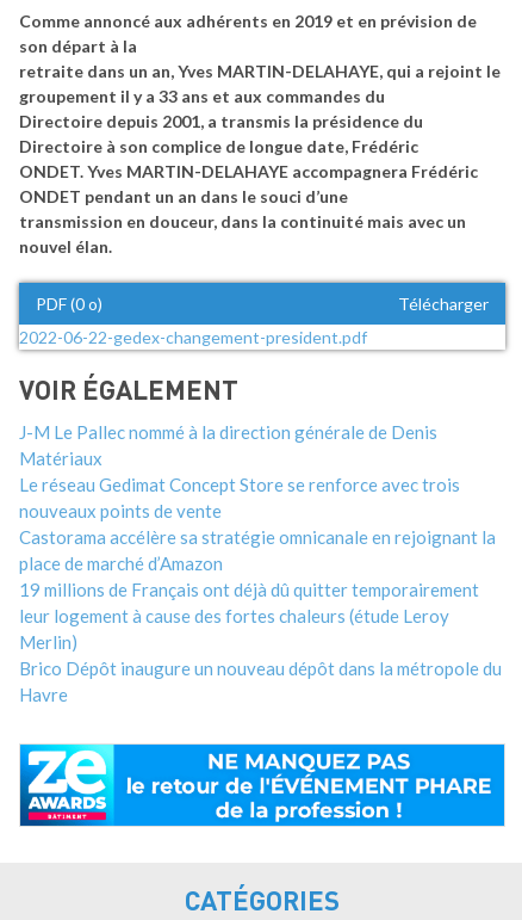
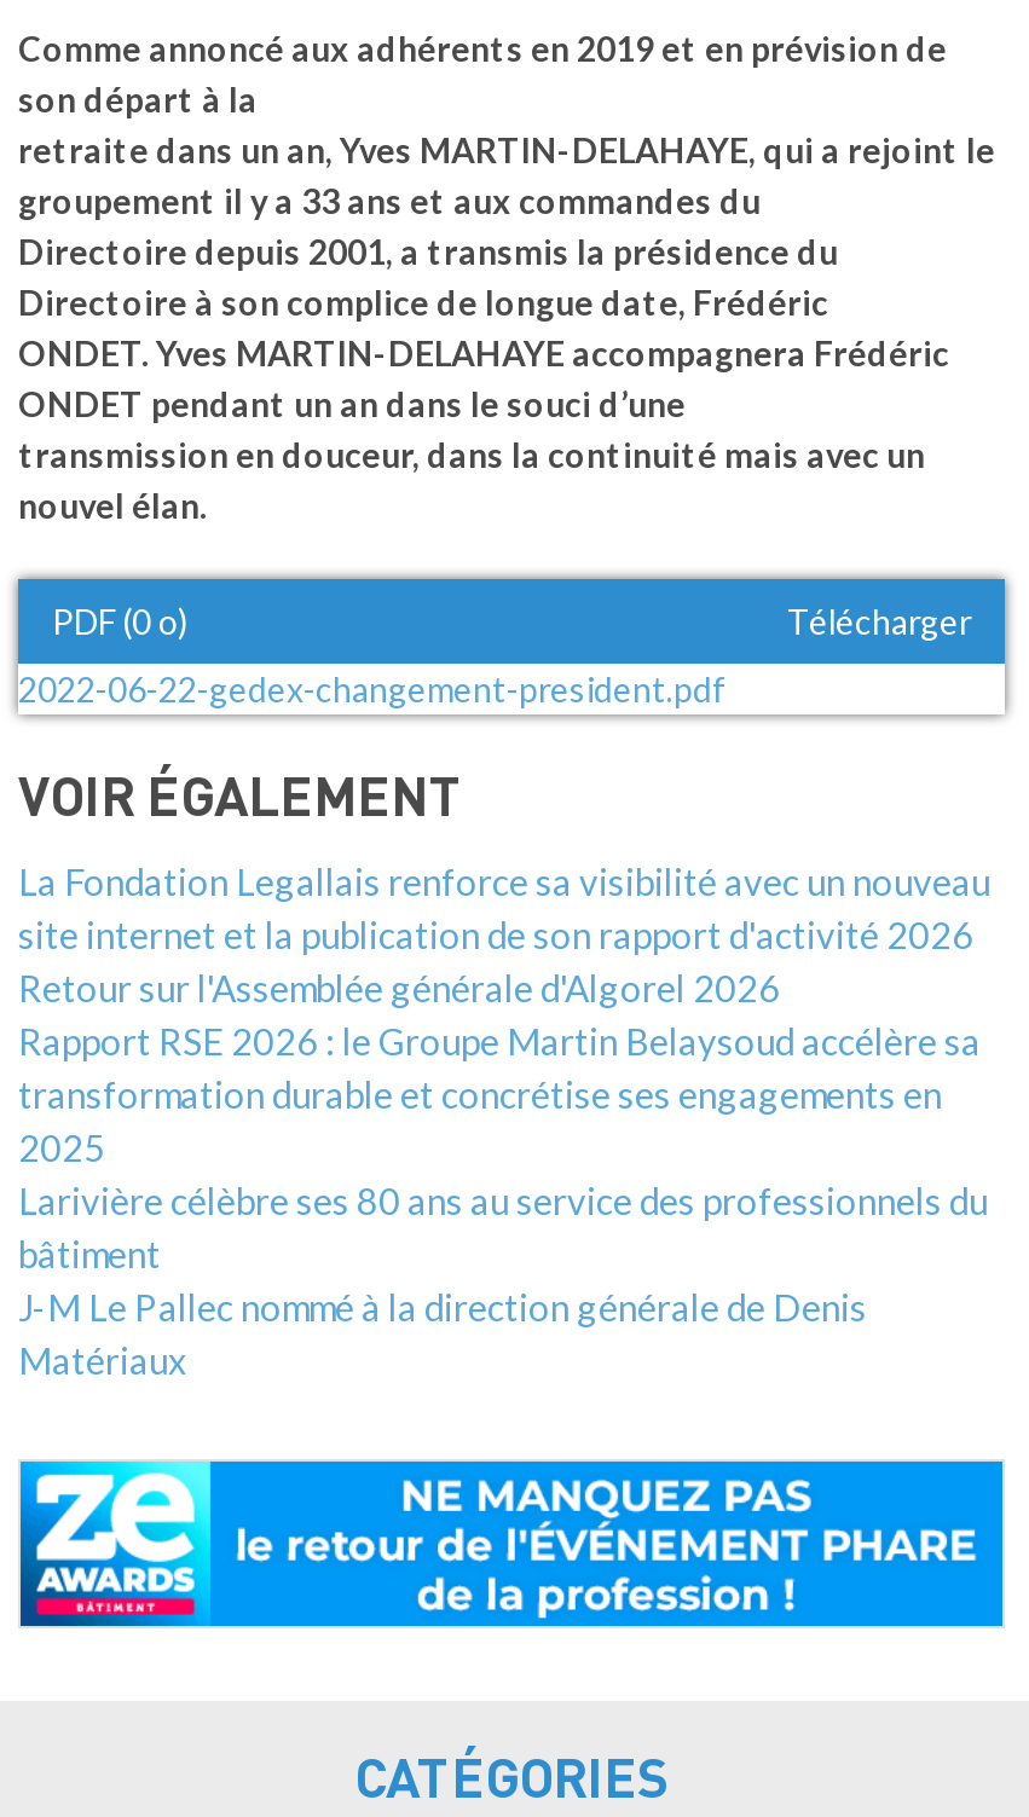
+ La Fondation Legallais renforce sa visibilité avec un nouveau
+ site internet et la publication de son rapport d'activité 2026
+ Retour sur l'Assemblée générale d'Algorel 2026
+ Rapport RSE 2026 : le Groupe Martin Belaysoud accélère sa
+ transformation durable et concrétise ses engagements en
+ 2025
+ Larivière célèbre ses 80 ans au service des professionnels du
+ bâtiment

moved down: J-M Le Pallec nommé à la direction générale de Denis | Matériaux

- Le réseau Gedimat Concept Store se renforce avec trois
- nouveaux points de vente
- Castorama accélère sa stratégie omnicanale en rejoignant la
- place de marché d’Amazon
- 19 millions de Français ont déjà dû quitter temporairement
- leur logement à cause des fortes chaleurs (étude Leroy
- Merlin)
- Brico Dépôt inaugure un nouveau dépôt dans la métropole du
- Havre
